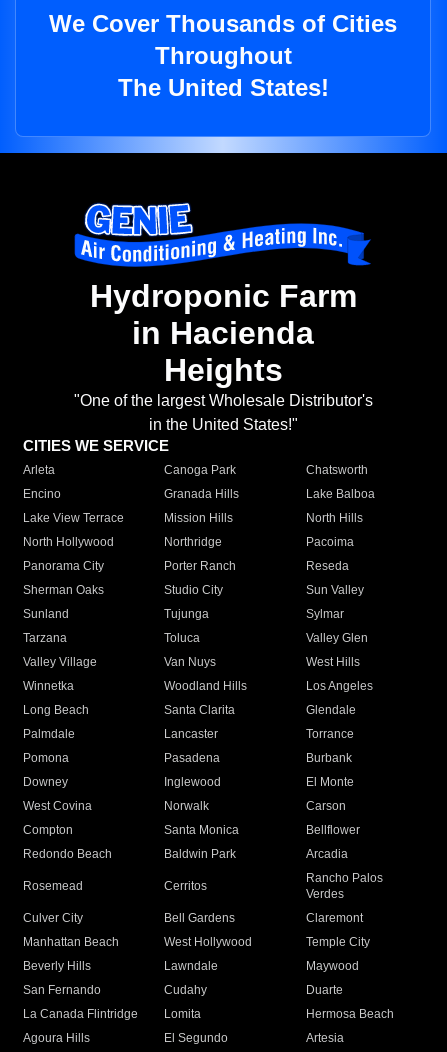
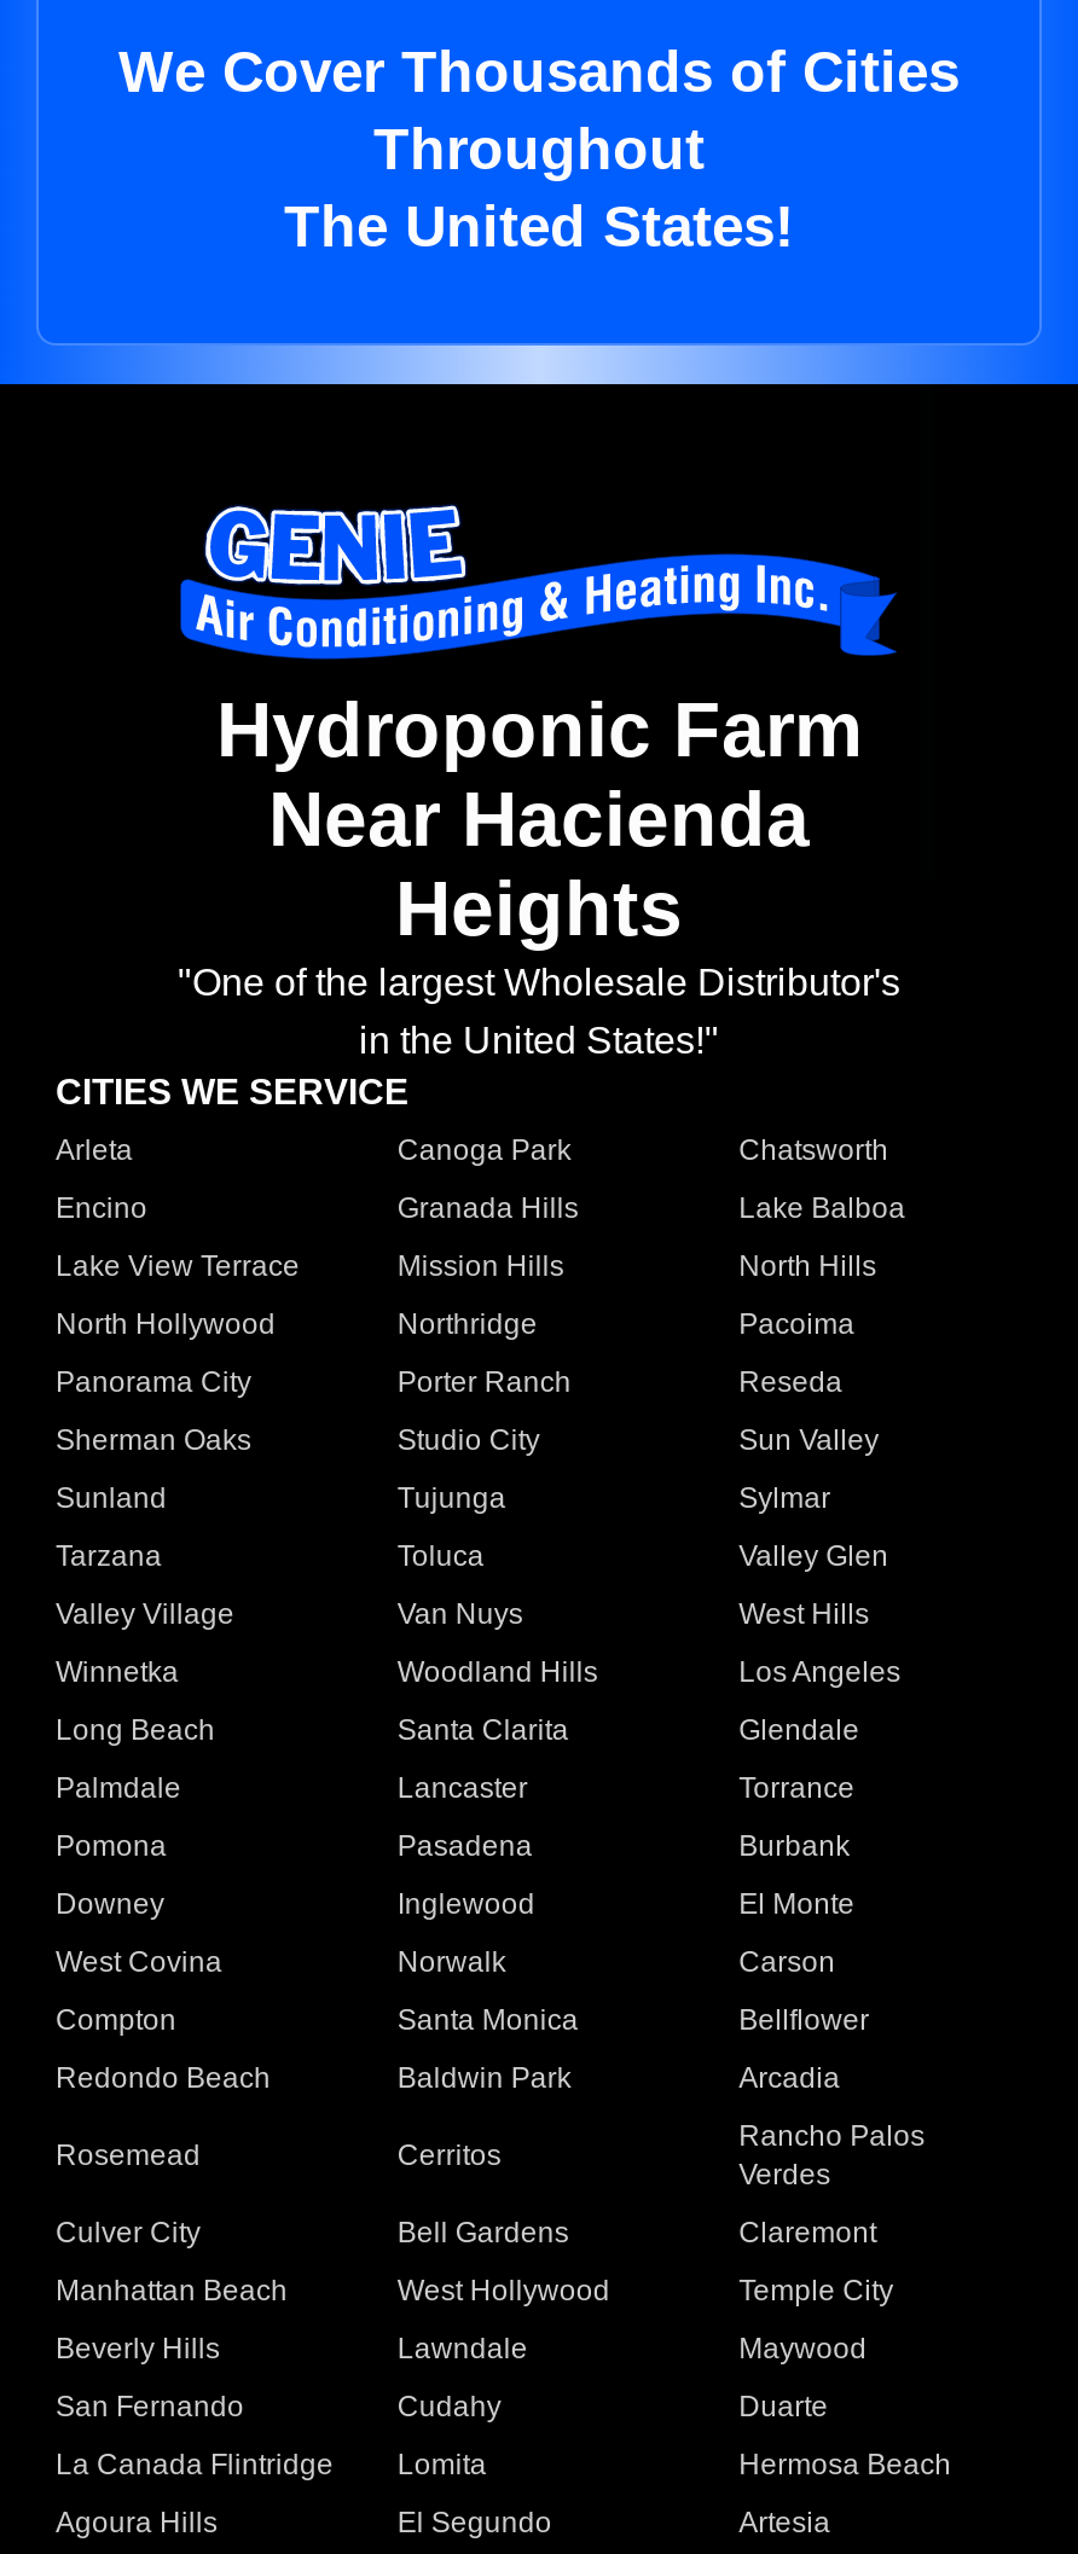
- in Hacienda
+ Near Hacienda
